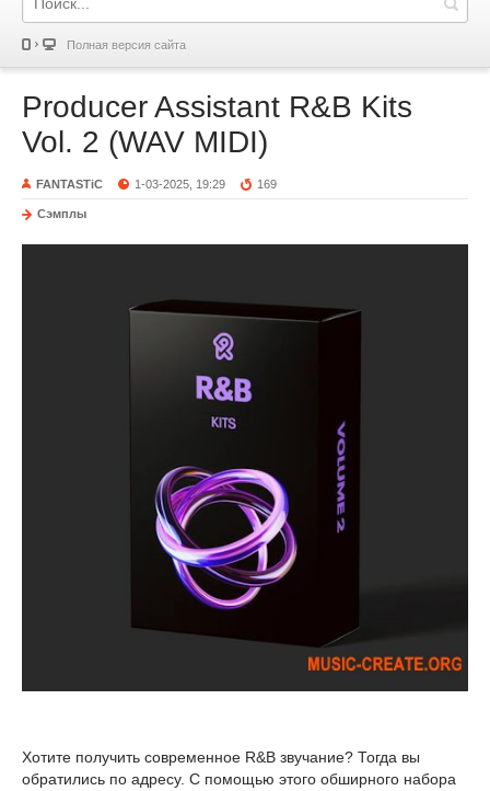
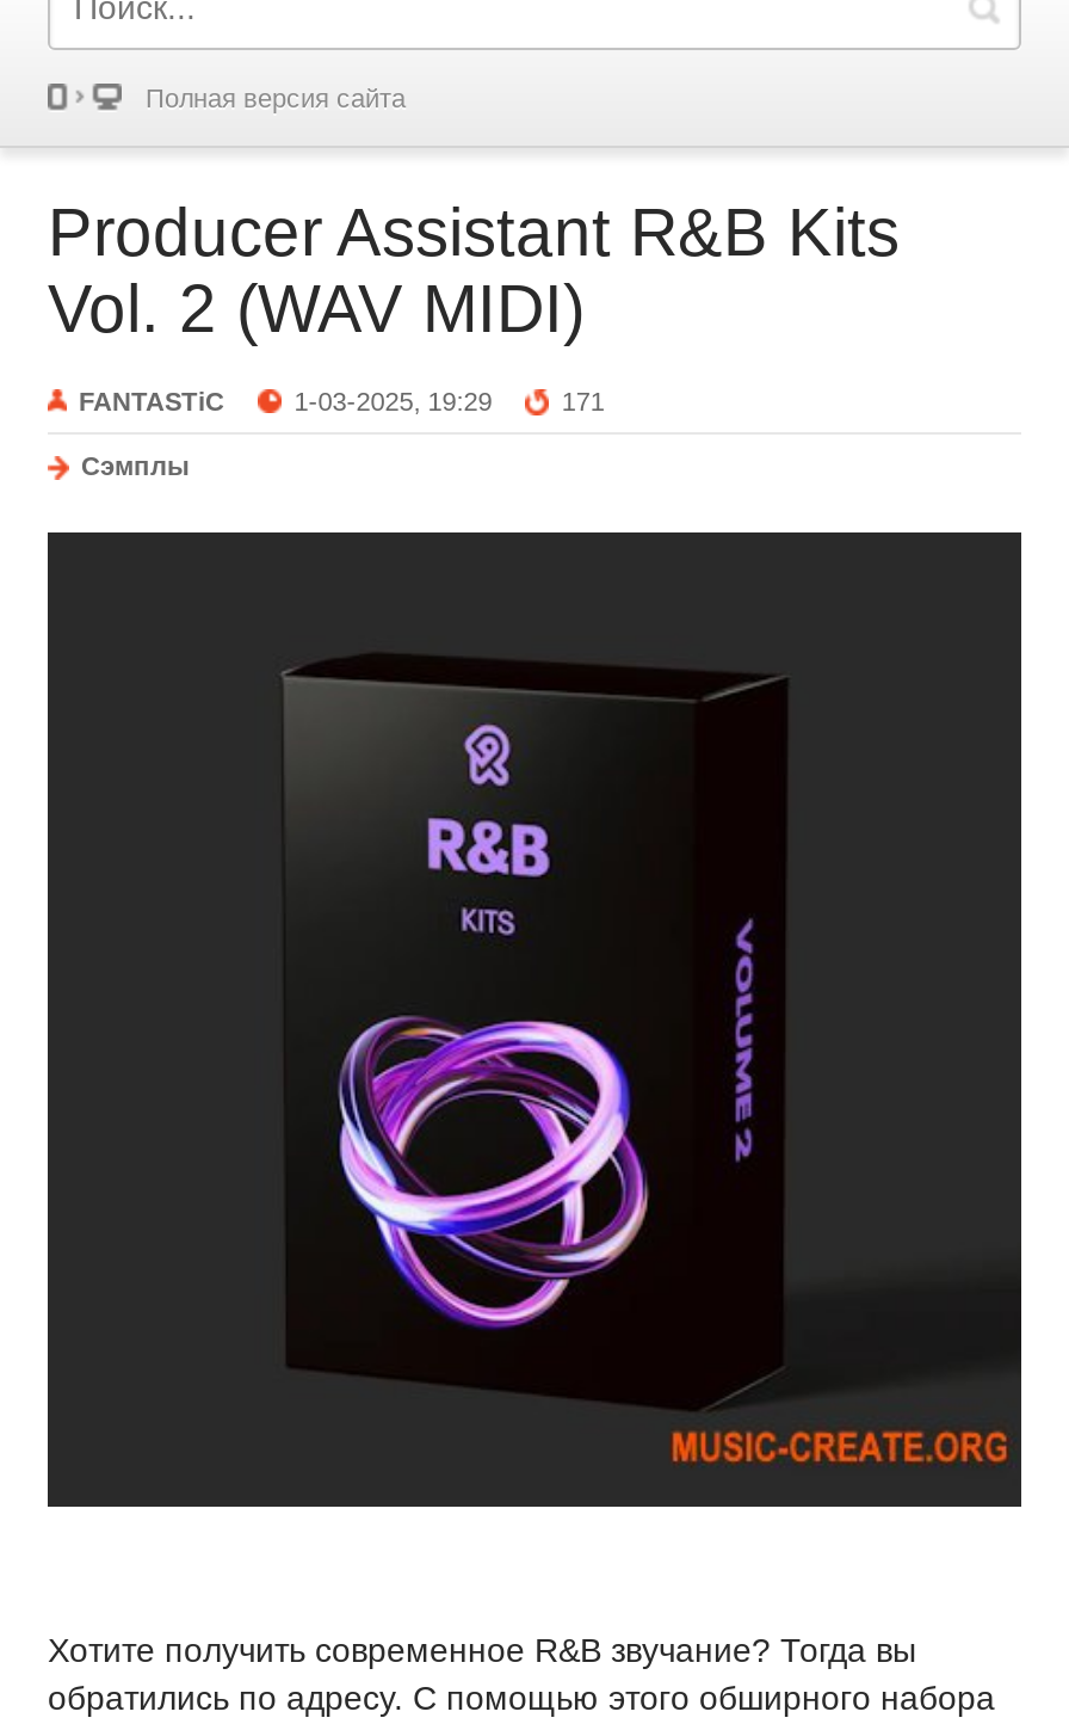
- 169
+ 171
